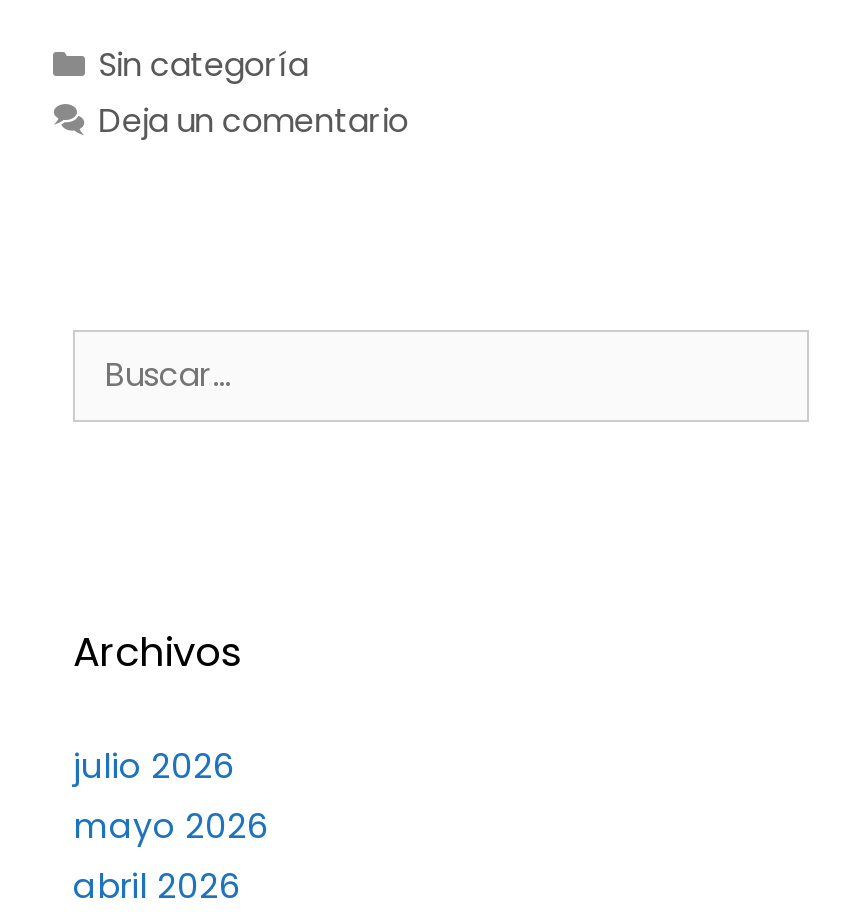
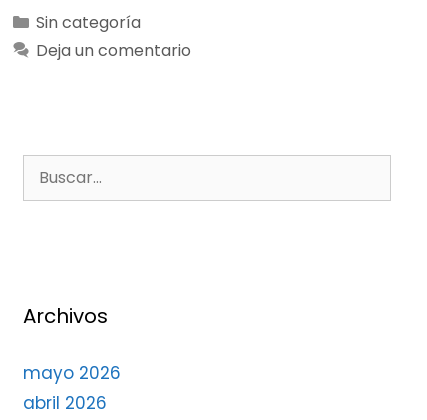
- julio 2026
